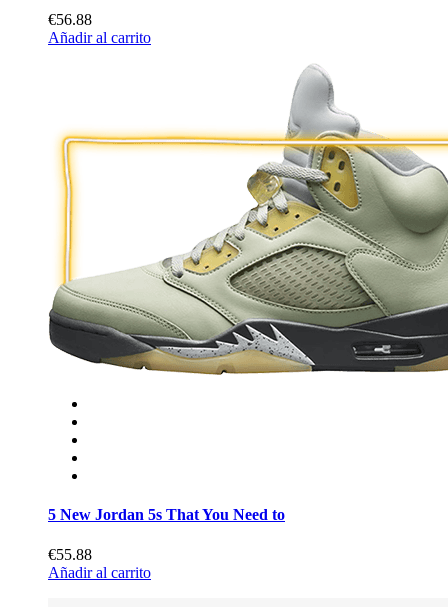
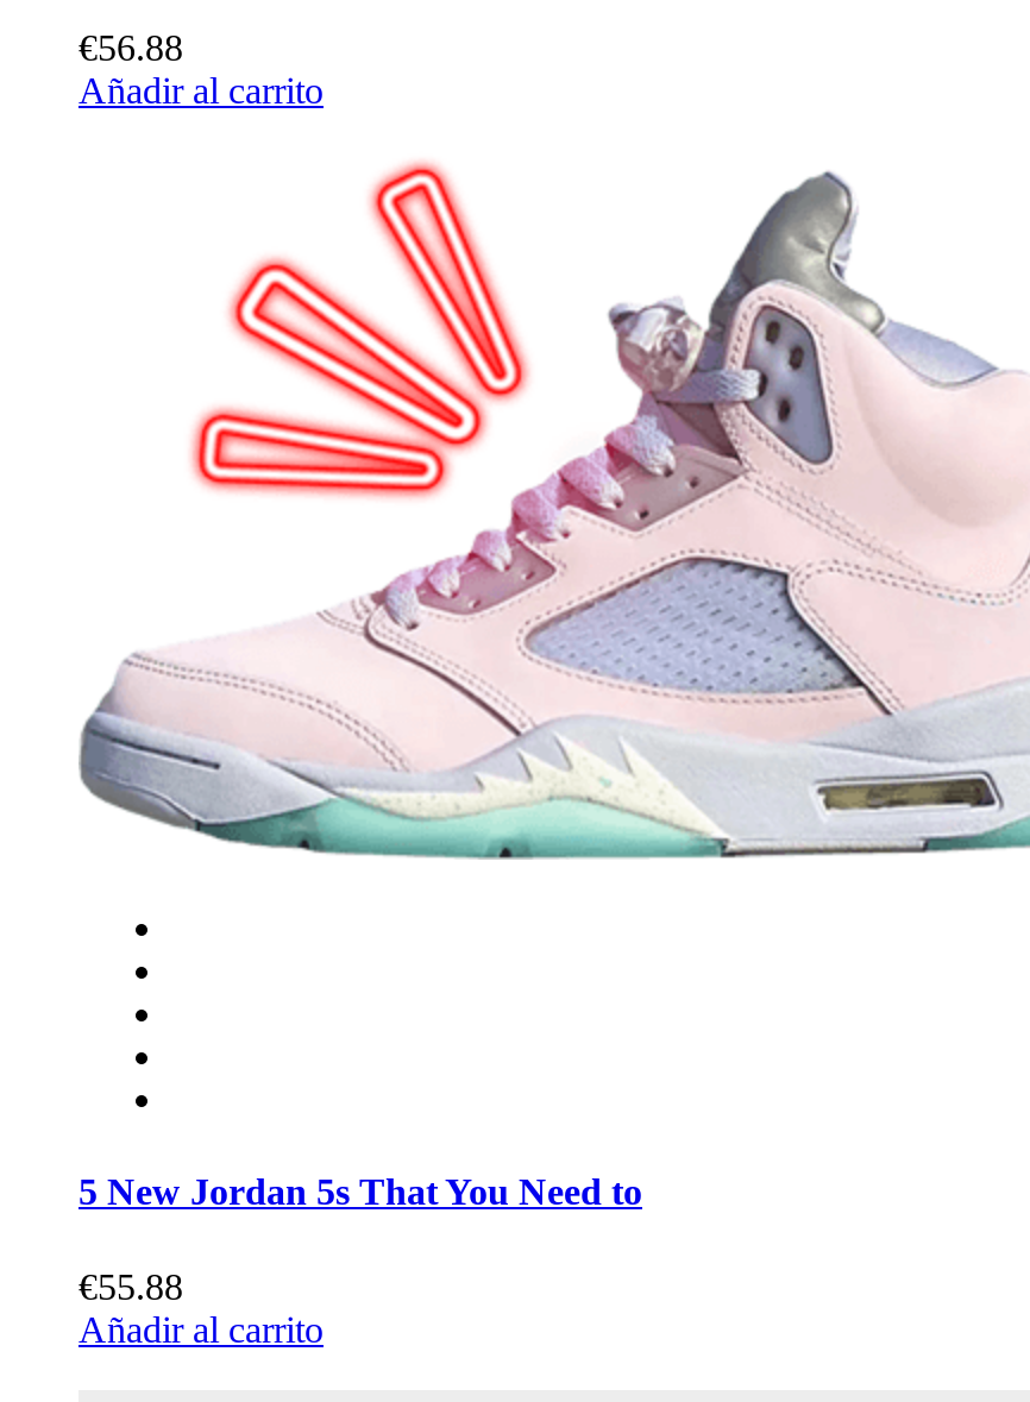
- [image]
+ [image]
